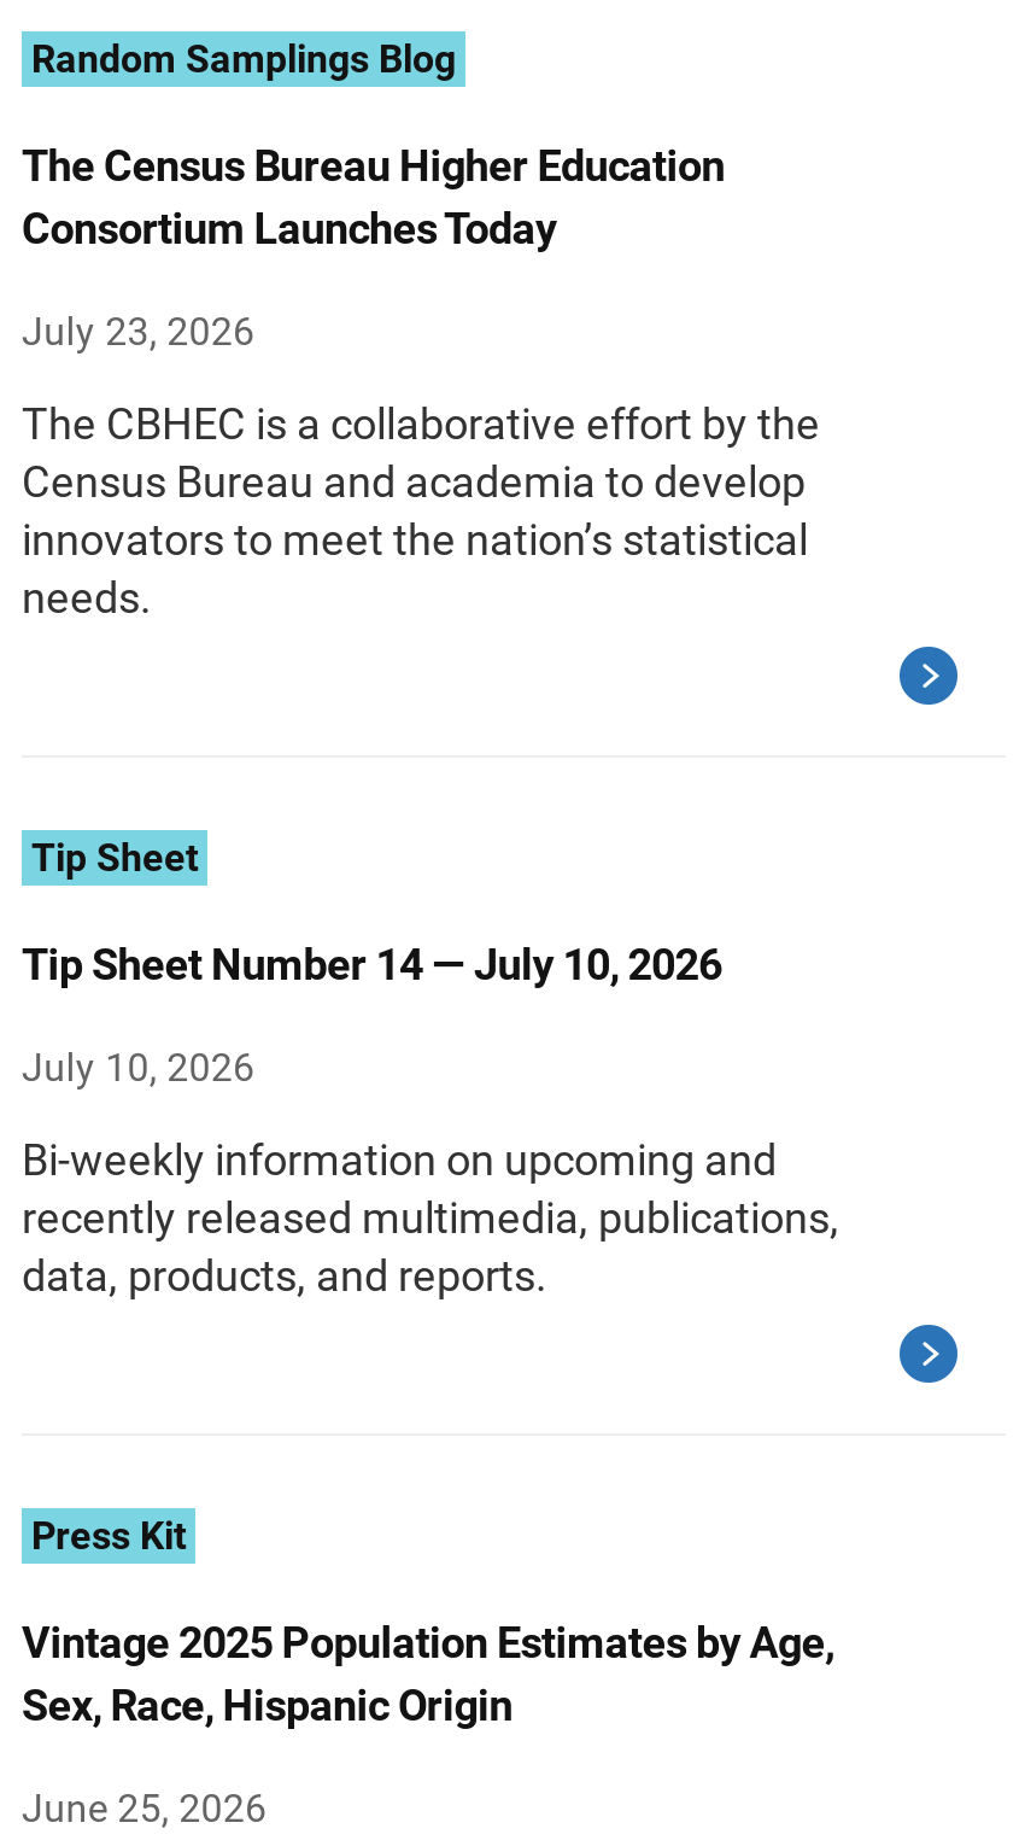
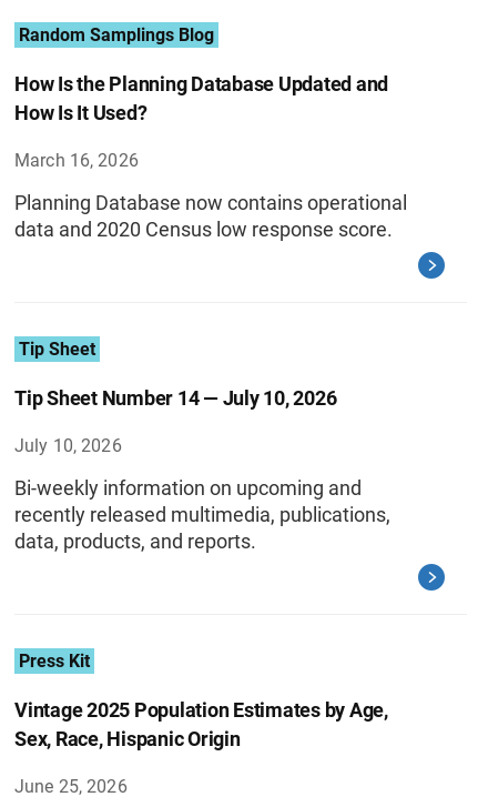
- The Census Bureau Higher Education
- Consortium Launches Today
+ How Is the Planning Database Updated and
+ How Is It Used?

- July 23, 2026
+ March 16, 2026

- The CBHEC is a collaborative effort by the
- Census Bureau and academia to develop
- innovators to meet the nation’s statistical
- needs.
+ Planning Database now contains operational
+ data and 2020 Census low response score.
